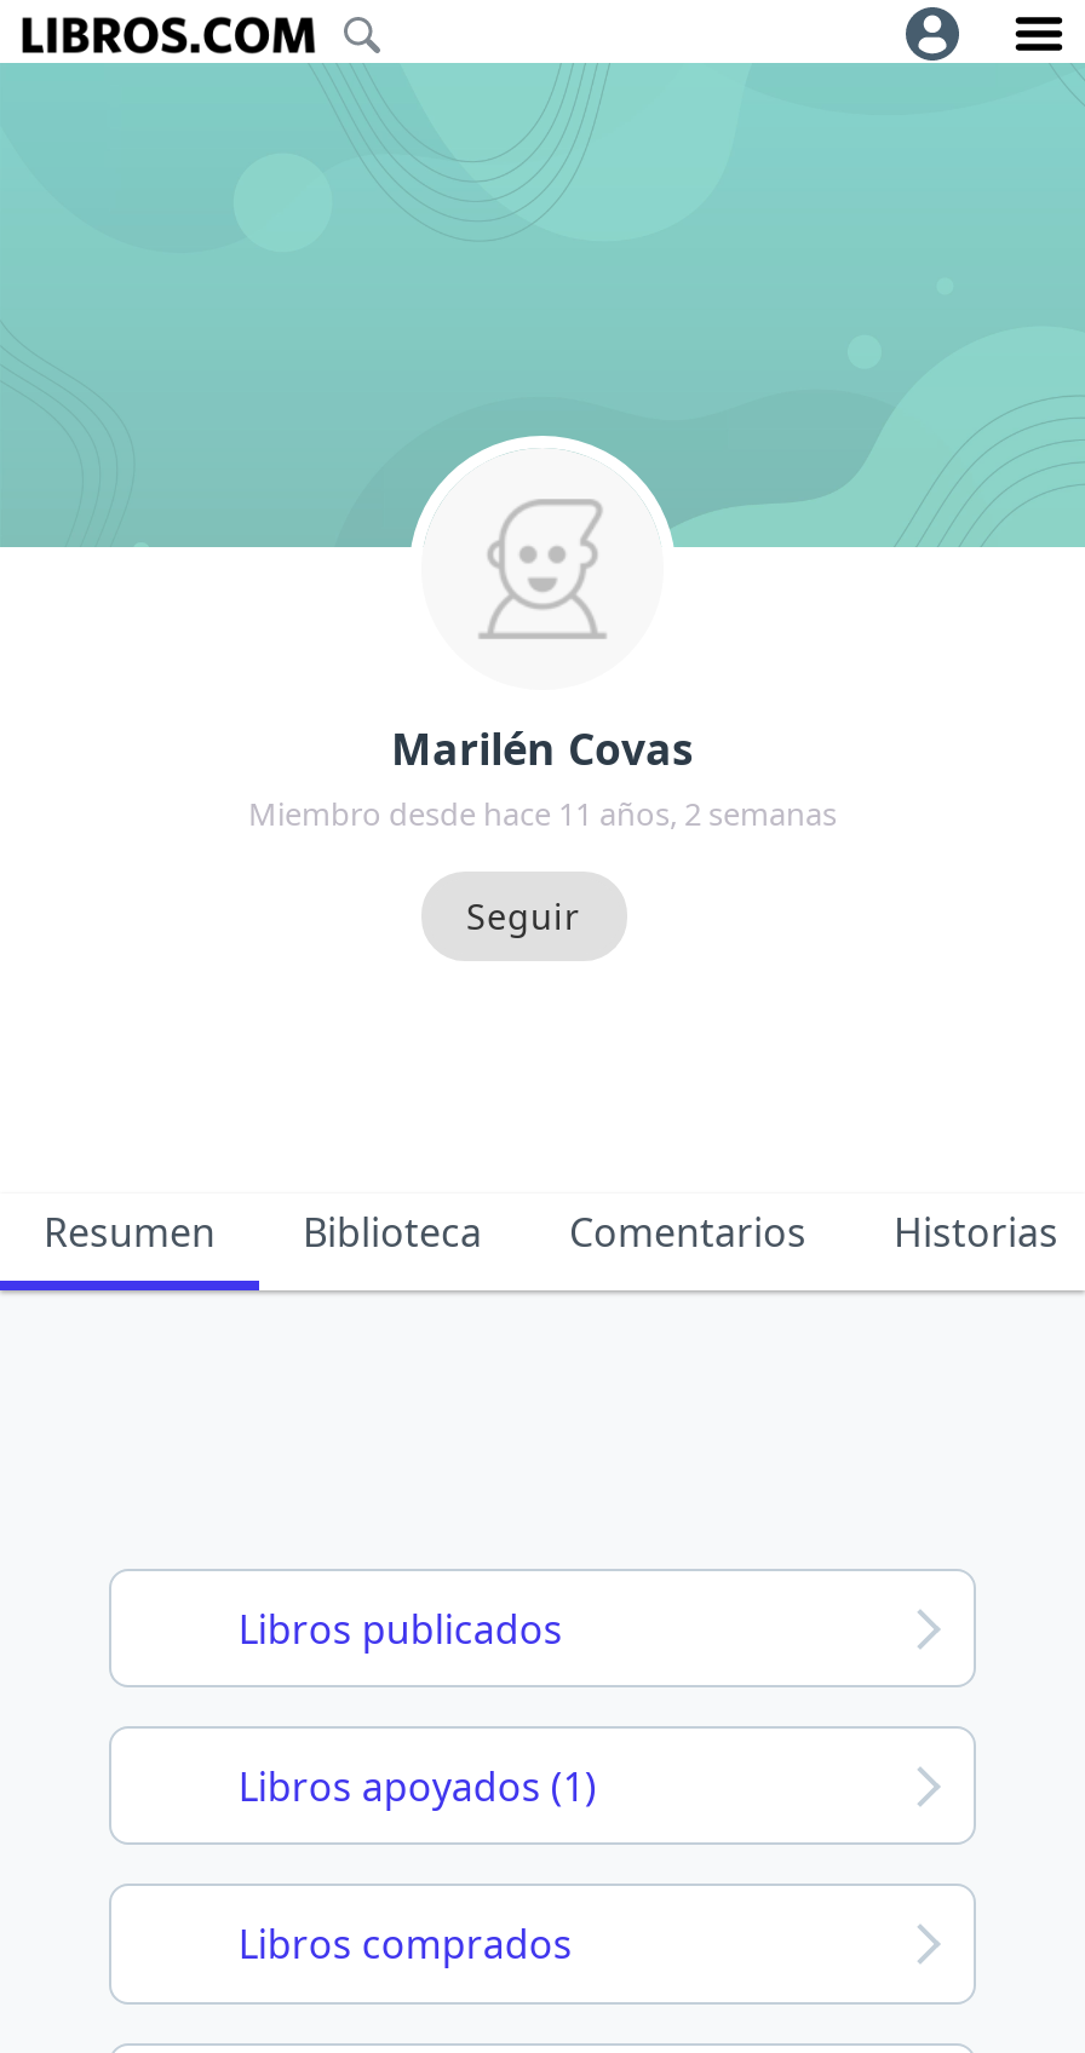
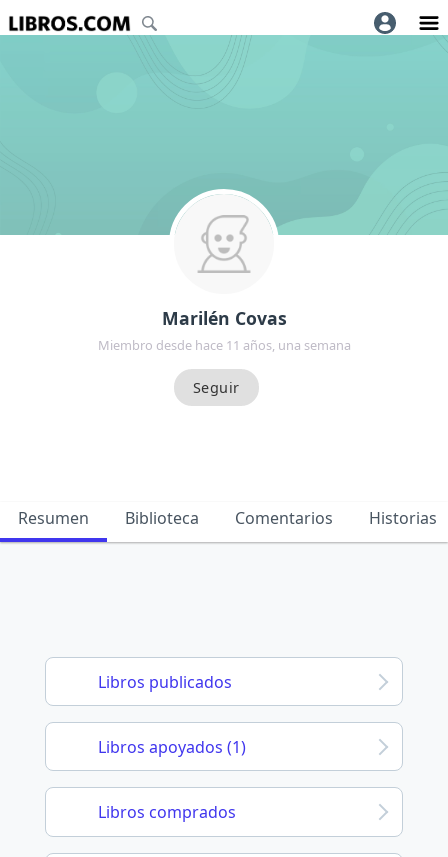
- Miembro desde hace 11 años, 2 semanas
+ Miembro desde hace 11 años, una semana
